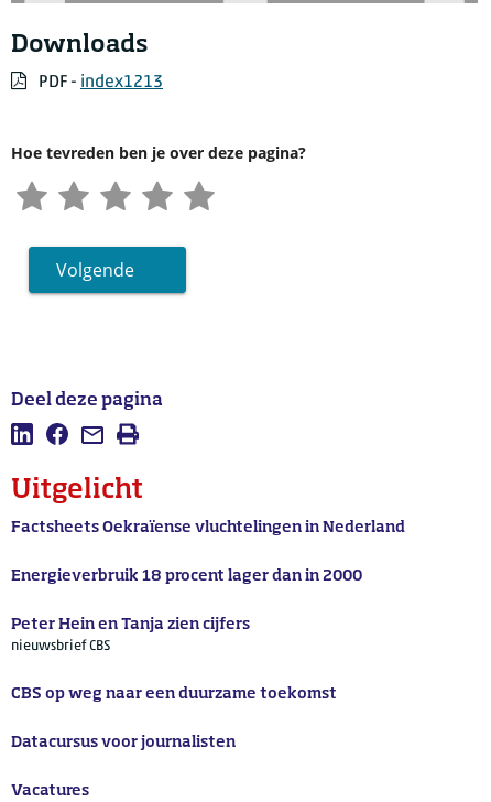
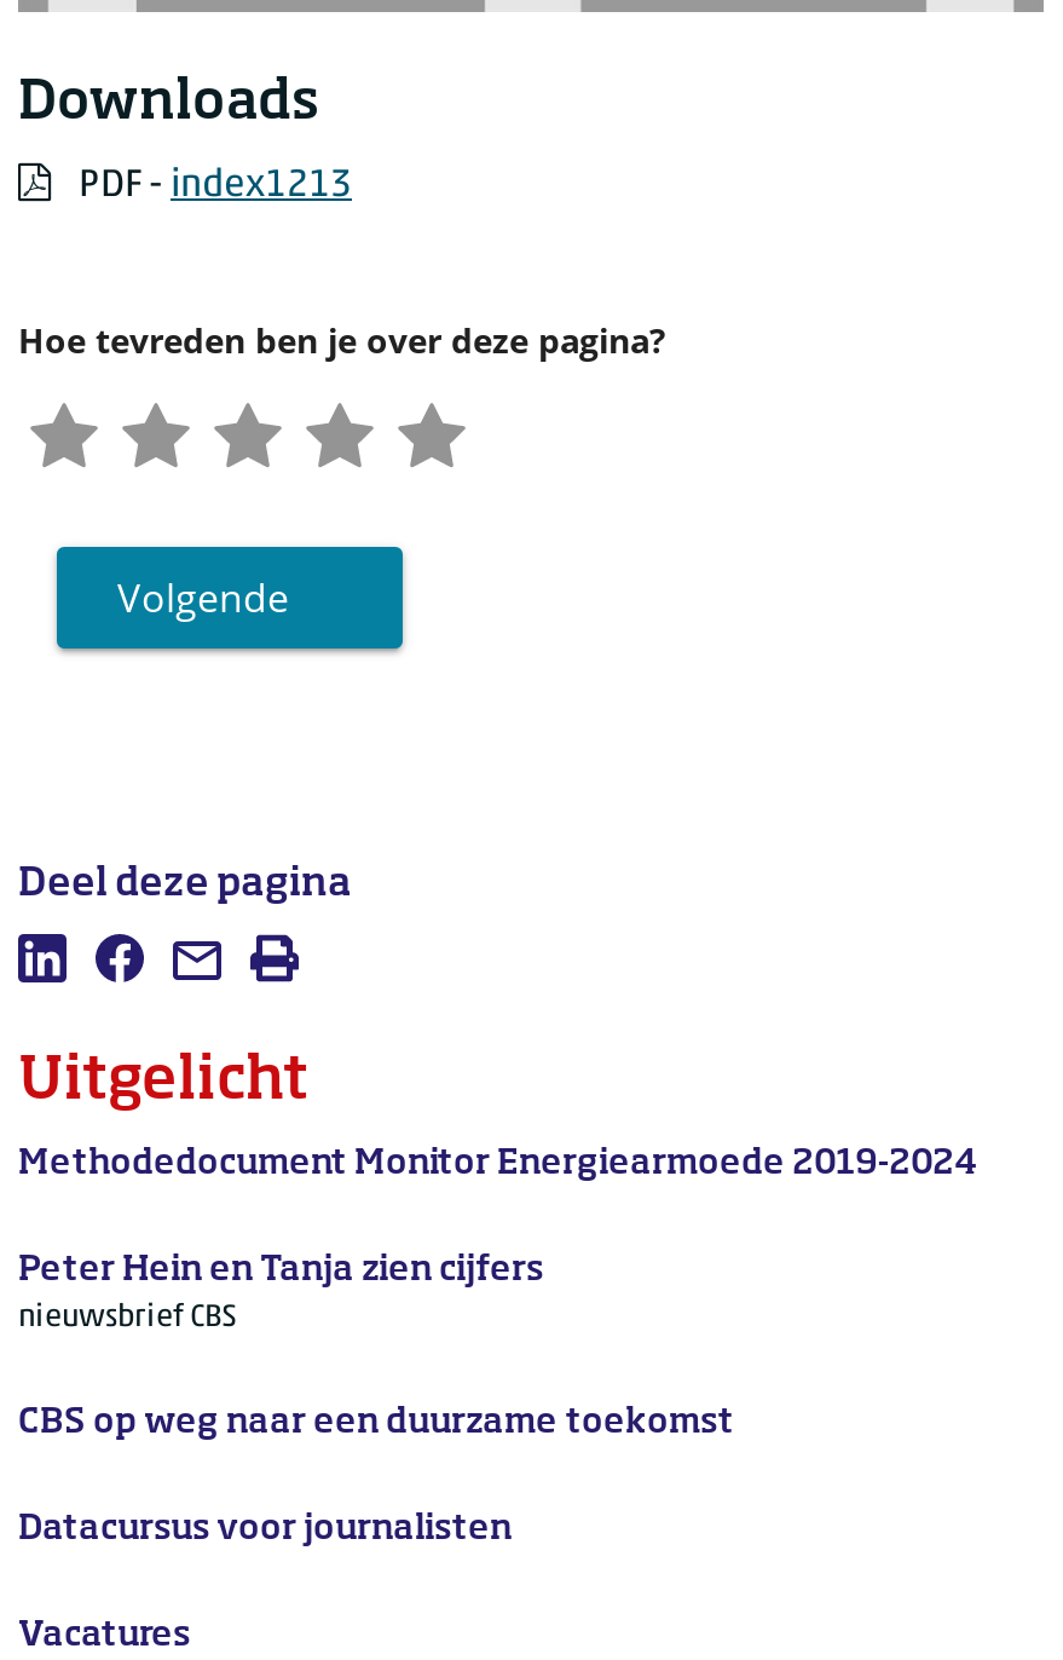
- Factsheets Oekraïense vluchtelingen in Nederland
- Energieverbruik 18 procent lager dan in 2000
+ Methodedocument Monitor Energiearmoede 2019-2024
